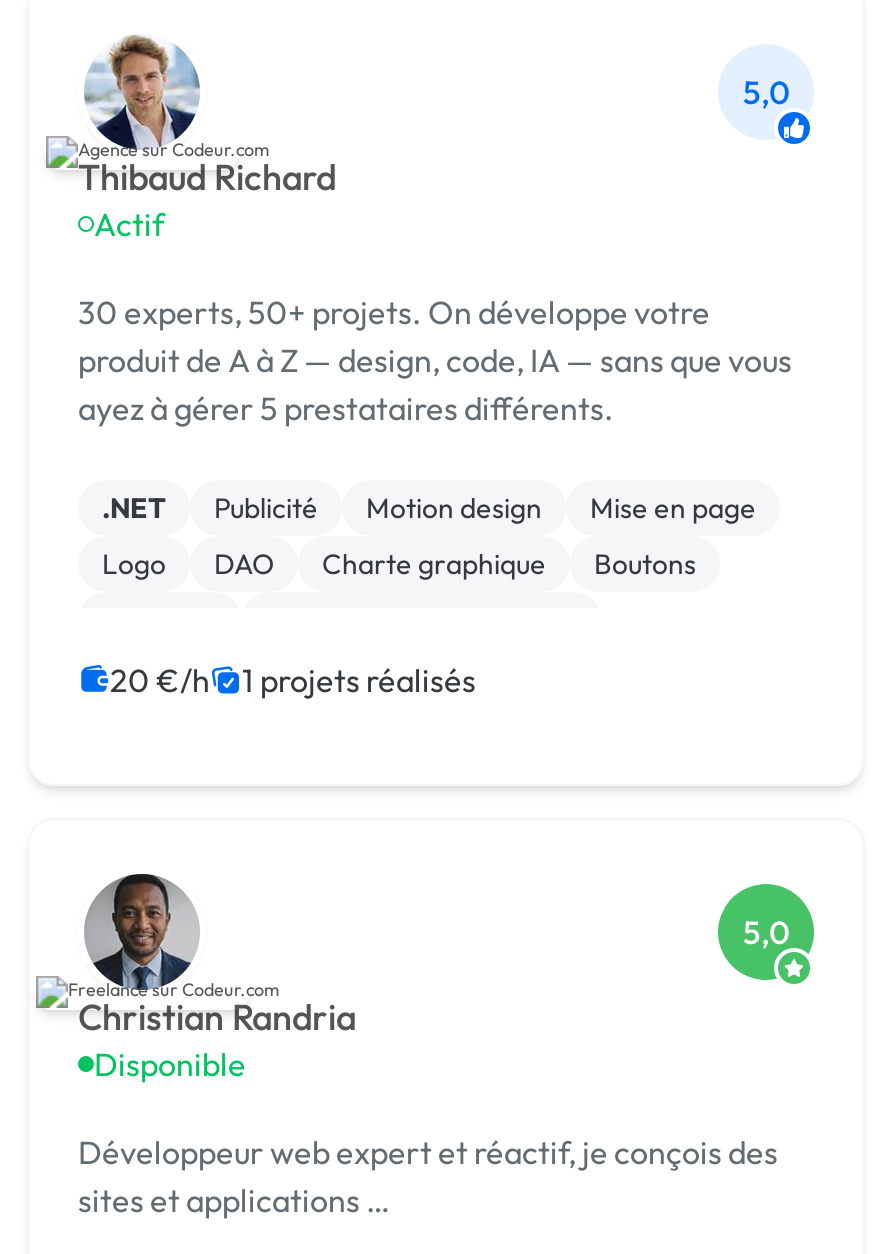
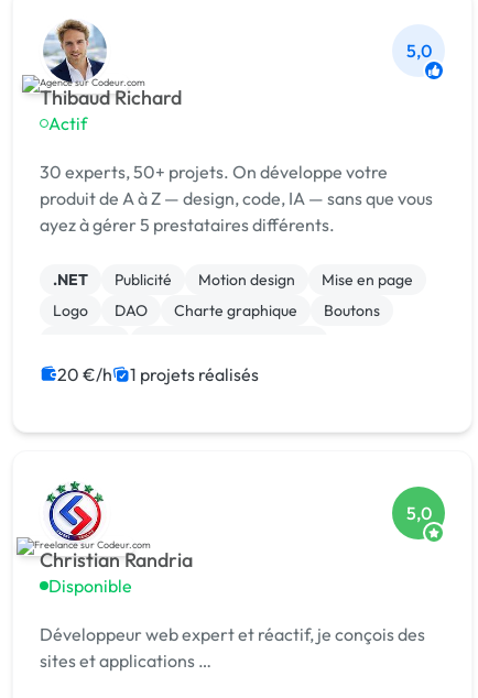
- [image]
+ [image]
